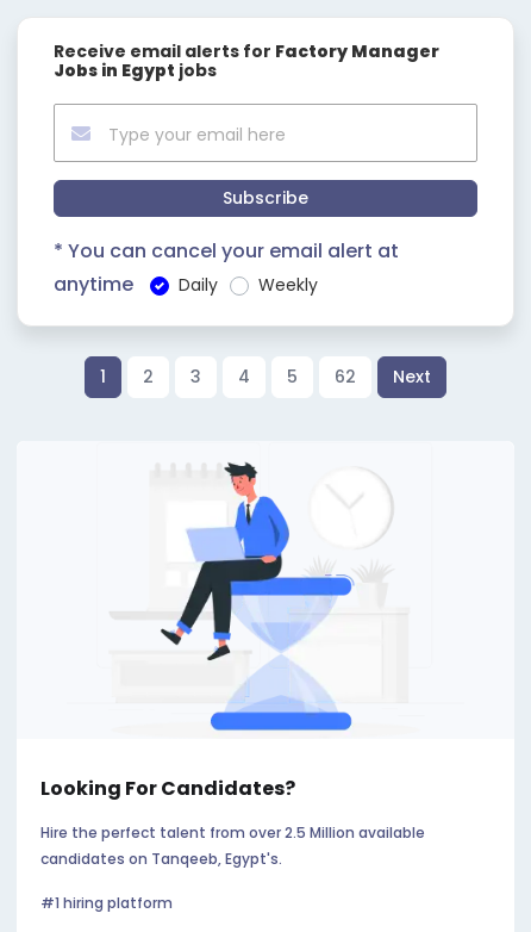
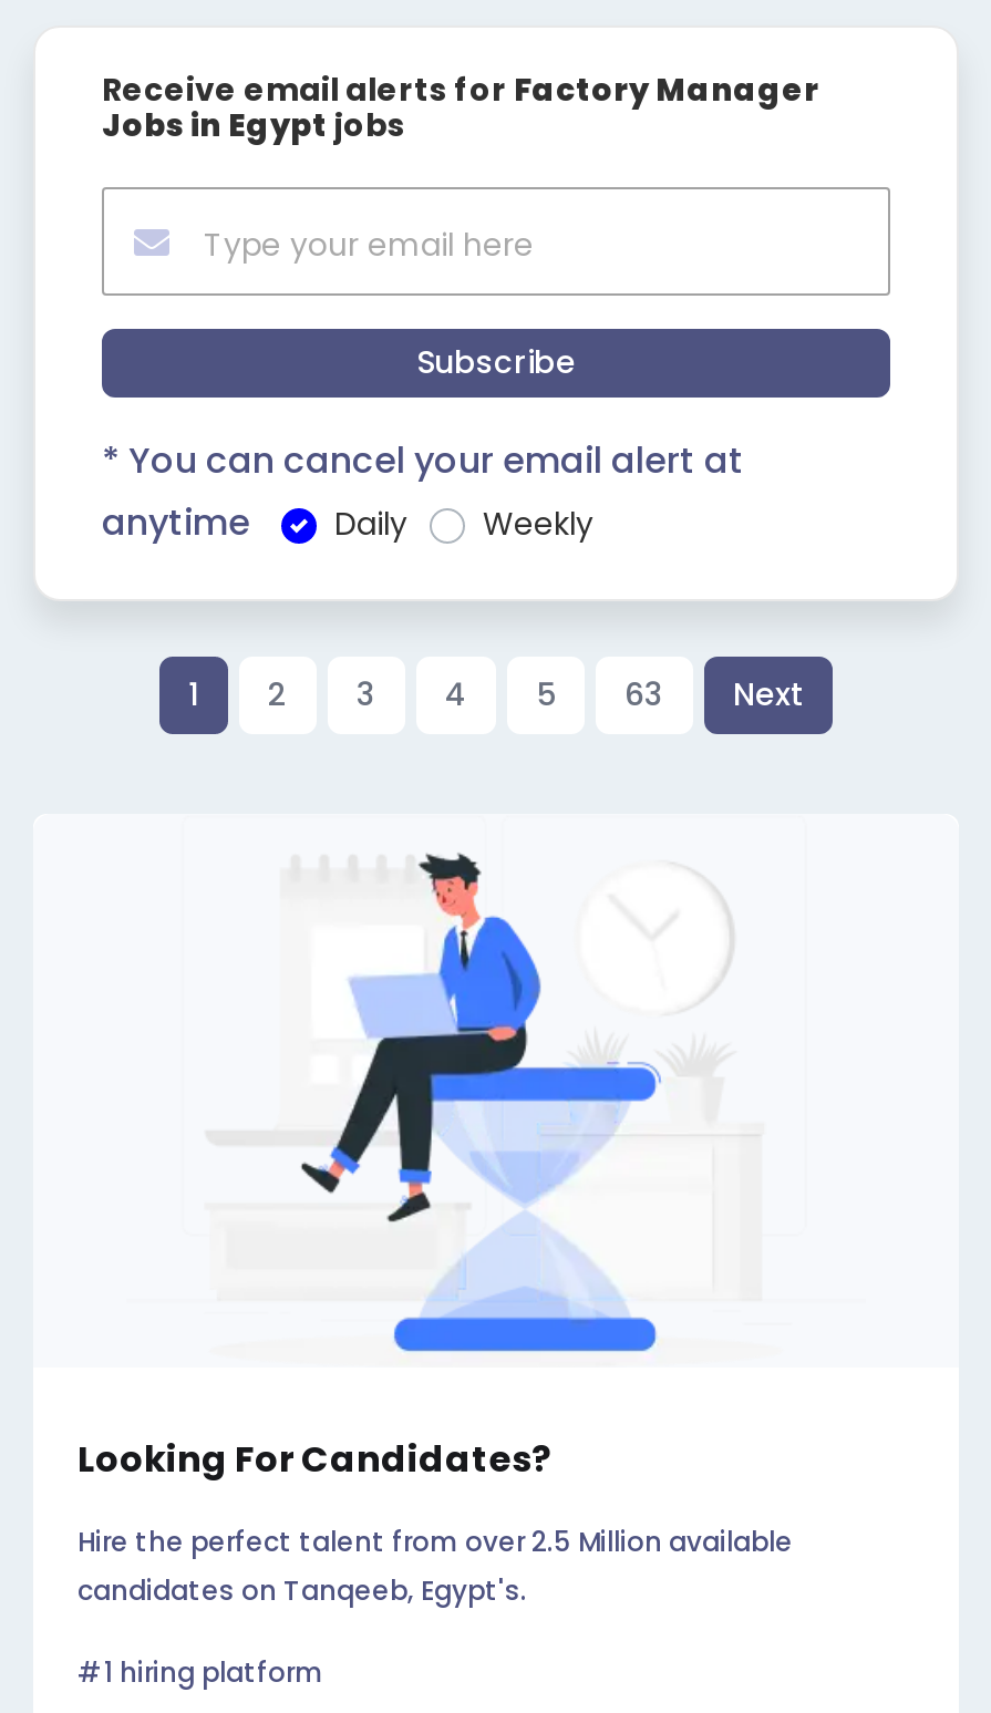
- 1 2 3 4 5 62 Next
+ 1 2 3 4 5 63 Next
